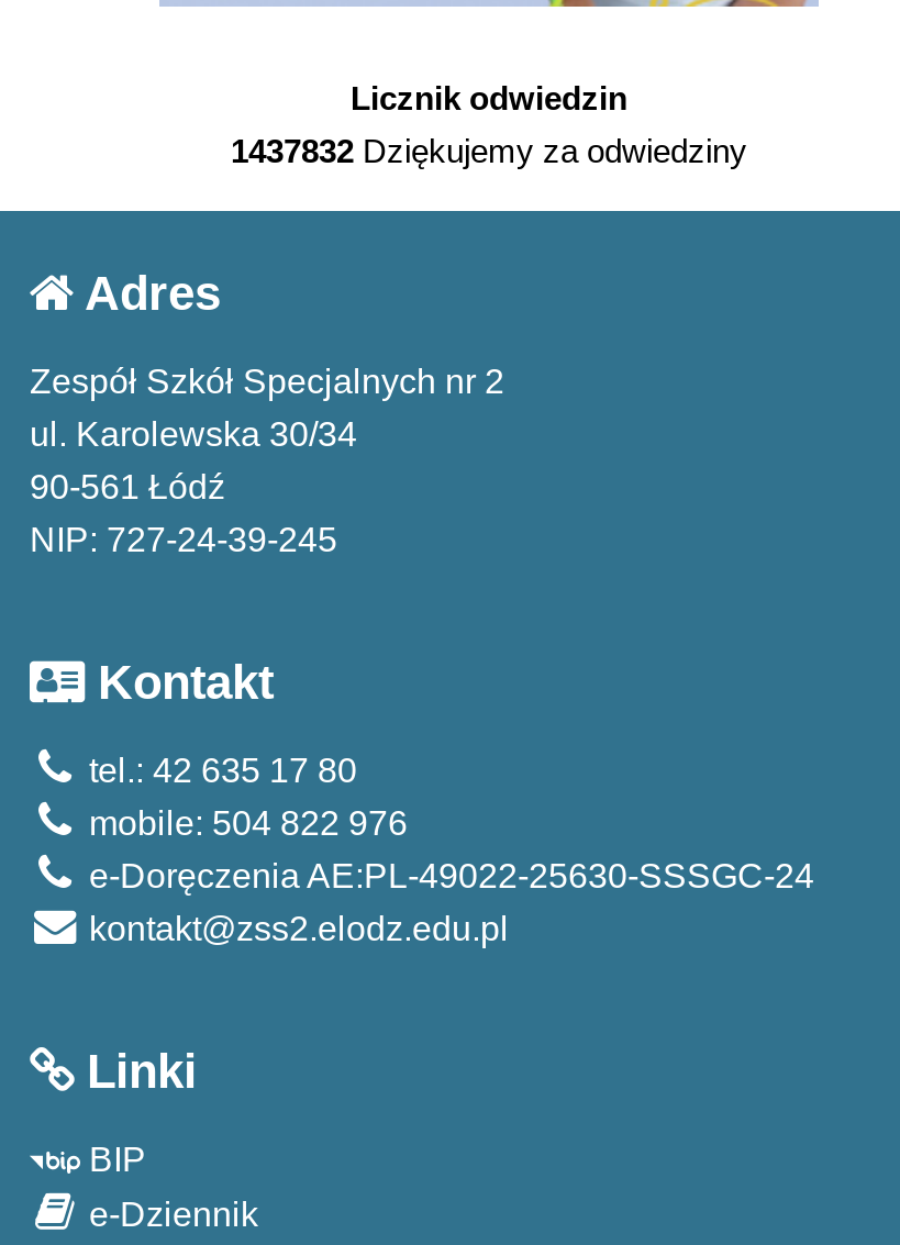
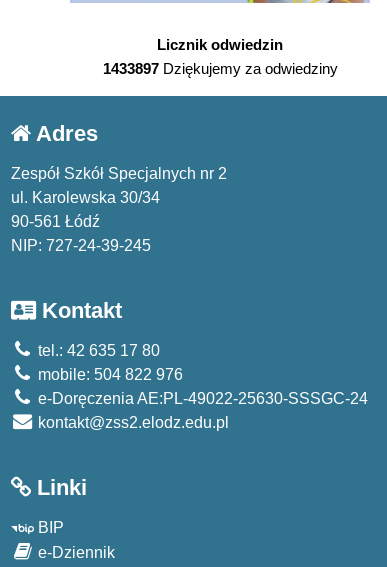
- 1437832 Dziękujemy za odwiedziny
+ 1433897 Dziękujemy za odwiedziny
